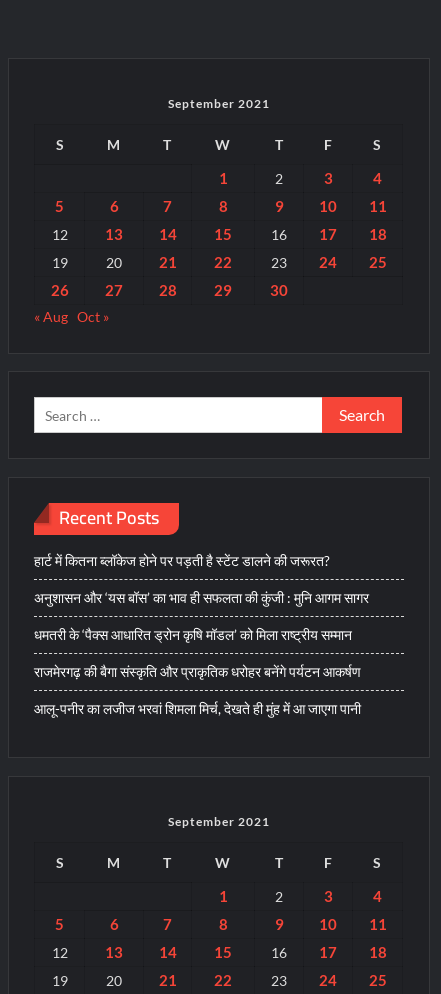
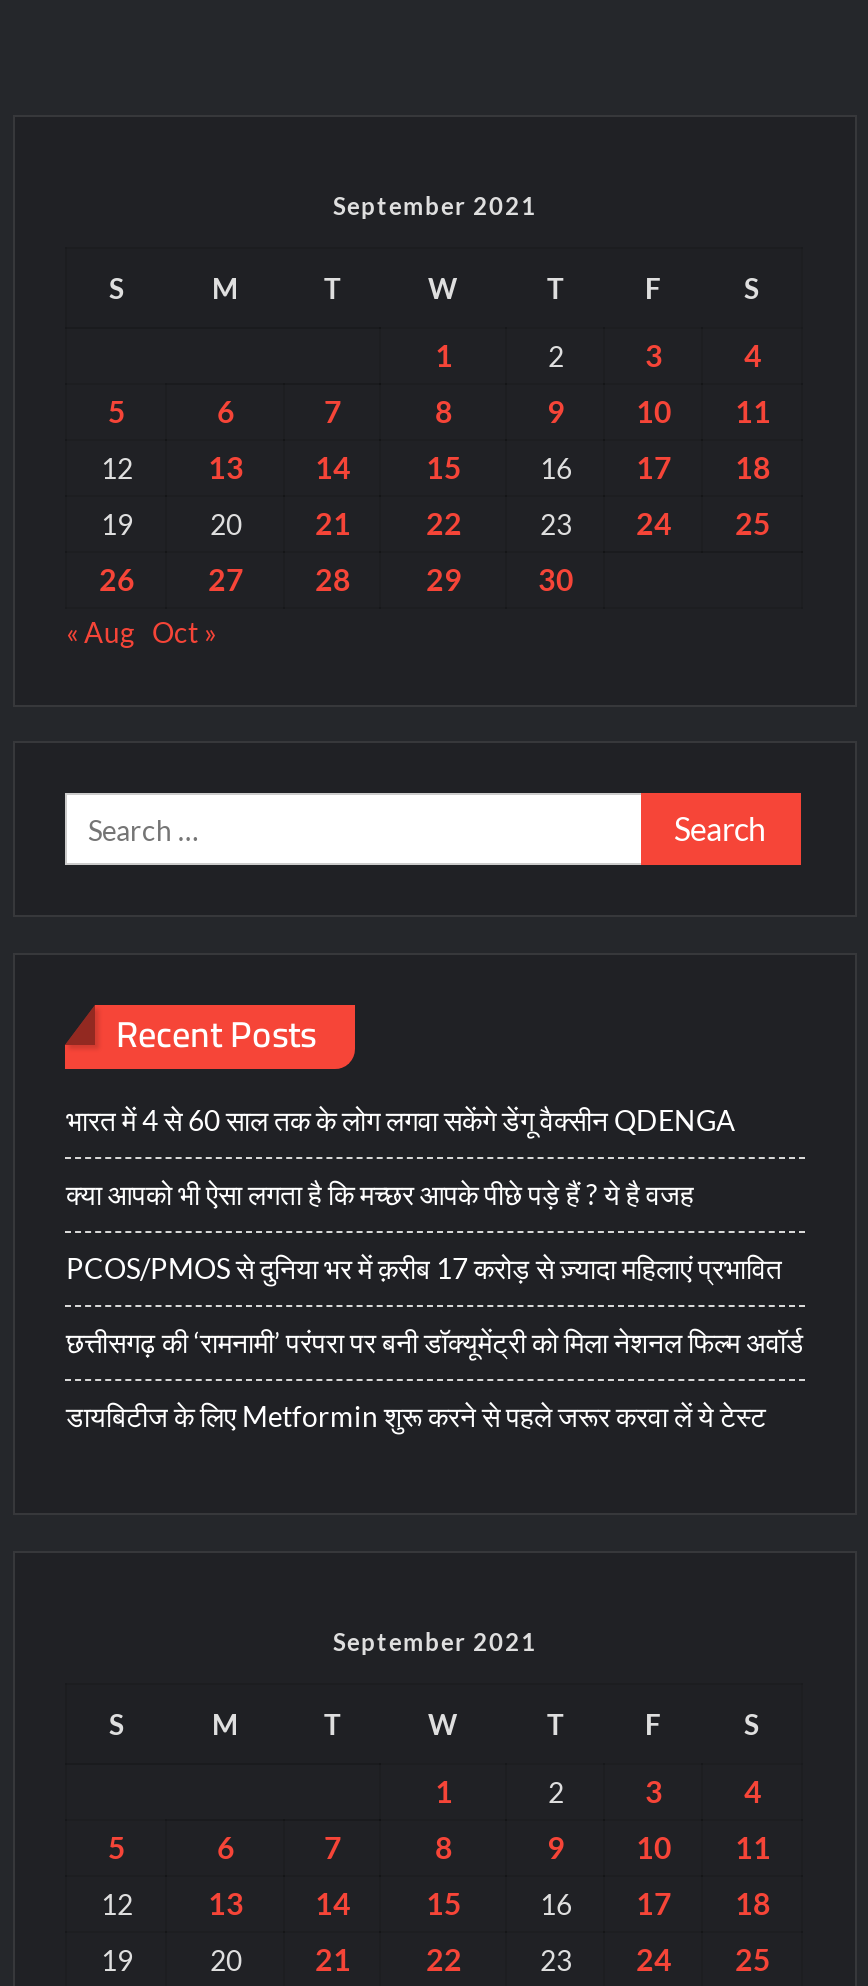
- हार्ट में कितना ब्लॉकेज होने पर पड़ती है स्टेंट डालने की जरूरत?
+ भारत में 4 से 60 साल तक के लोग लगवा सकेंगे डेंगू वैक्सीन QDENGA

- अनुशासन और ‘यस बॉस’ का भाव ही सफलता की कुंजी : मुनि आगम सागर
+ क्या आपको भी ऐसा लगता है कि मच्छर आपके पीछे पड़े हैं ? ये है वजह

- धमतरी के ‘पैक्स आधारित ड्रोन कृषि मॉडल’ को मिला राष्ट्रीय सम्मान
+ PCOS/PMOS से दुनिया भर में क़रीब 17 करोड़ से ज़्यादा महिलाएं प्रभावित

- राजमेरगढ़ की बैगा संस्कृति और प्राकृतिक धरोहर बनेंगे पर्यटन आकर्षण
+ छत्तीसगढ़ की ‘रामनामी’ परंपरा पर बनी डॉक्यूमेंट्री को मिला नेशनल फिल्म अवॉर्ड

- आलू-पनीर का लजीज भरवां शिमला मिर्च, देखते ही मुंह में आ जाएगा पानी
+ डायबिटीज के लिए Metformin शुरू करने से पहले जरूर करवा लें ये टेस्ट
